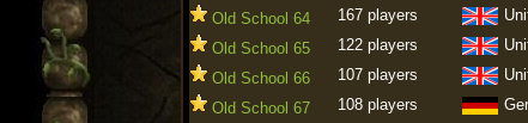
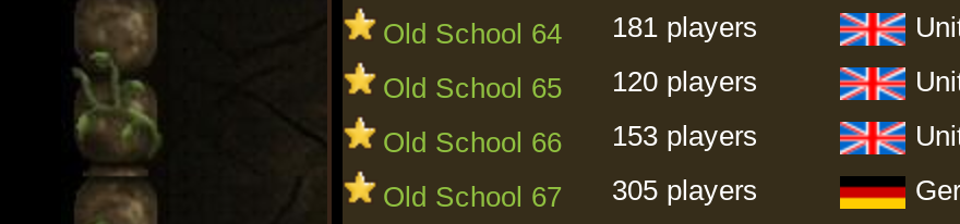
- Old School 64 167 players
+ Old School 64 181 players

- Old School 65 122 players
+ Old School 65 120 players

- Old School 66 107 players
+ Old School 66 153 players

- Old School 67 108 players
+ Old School 67 305 players
